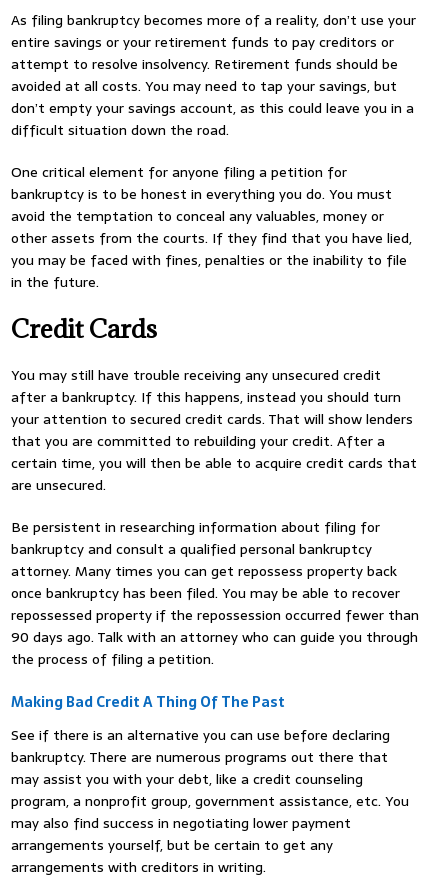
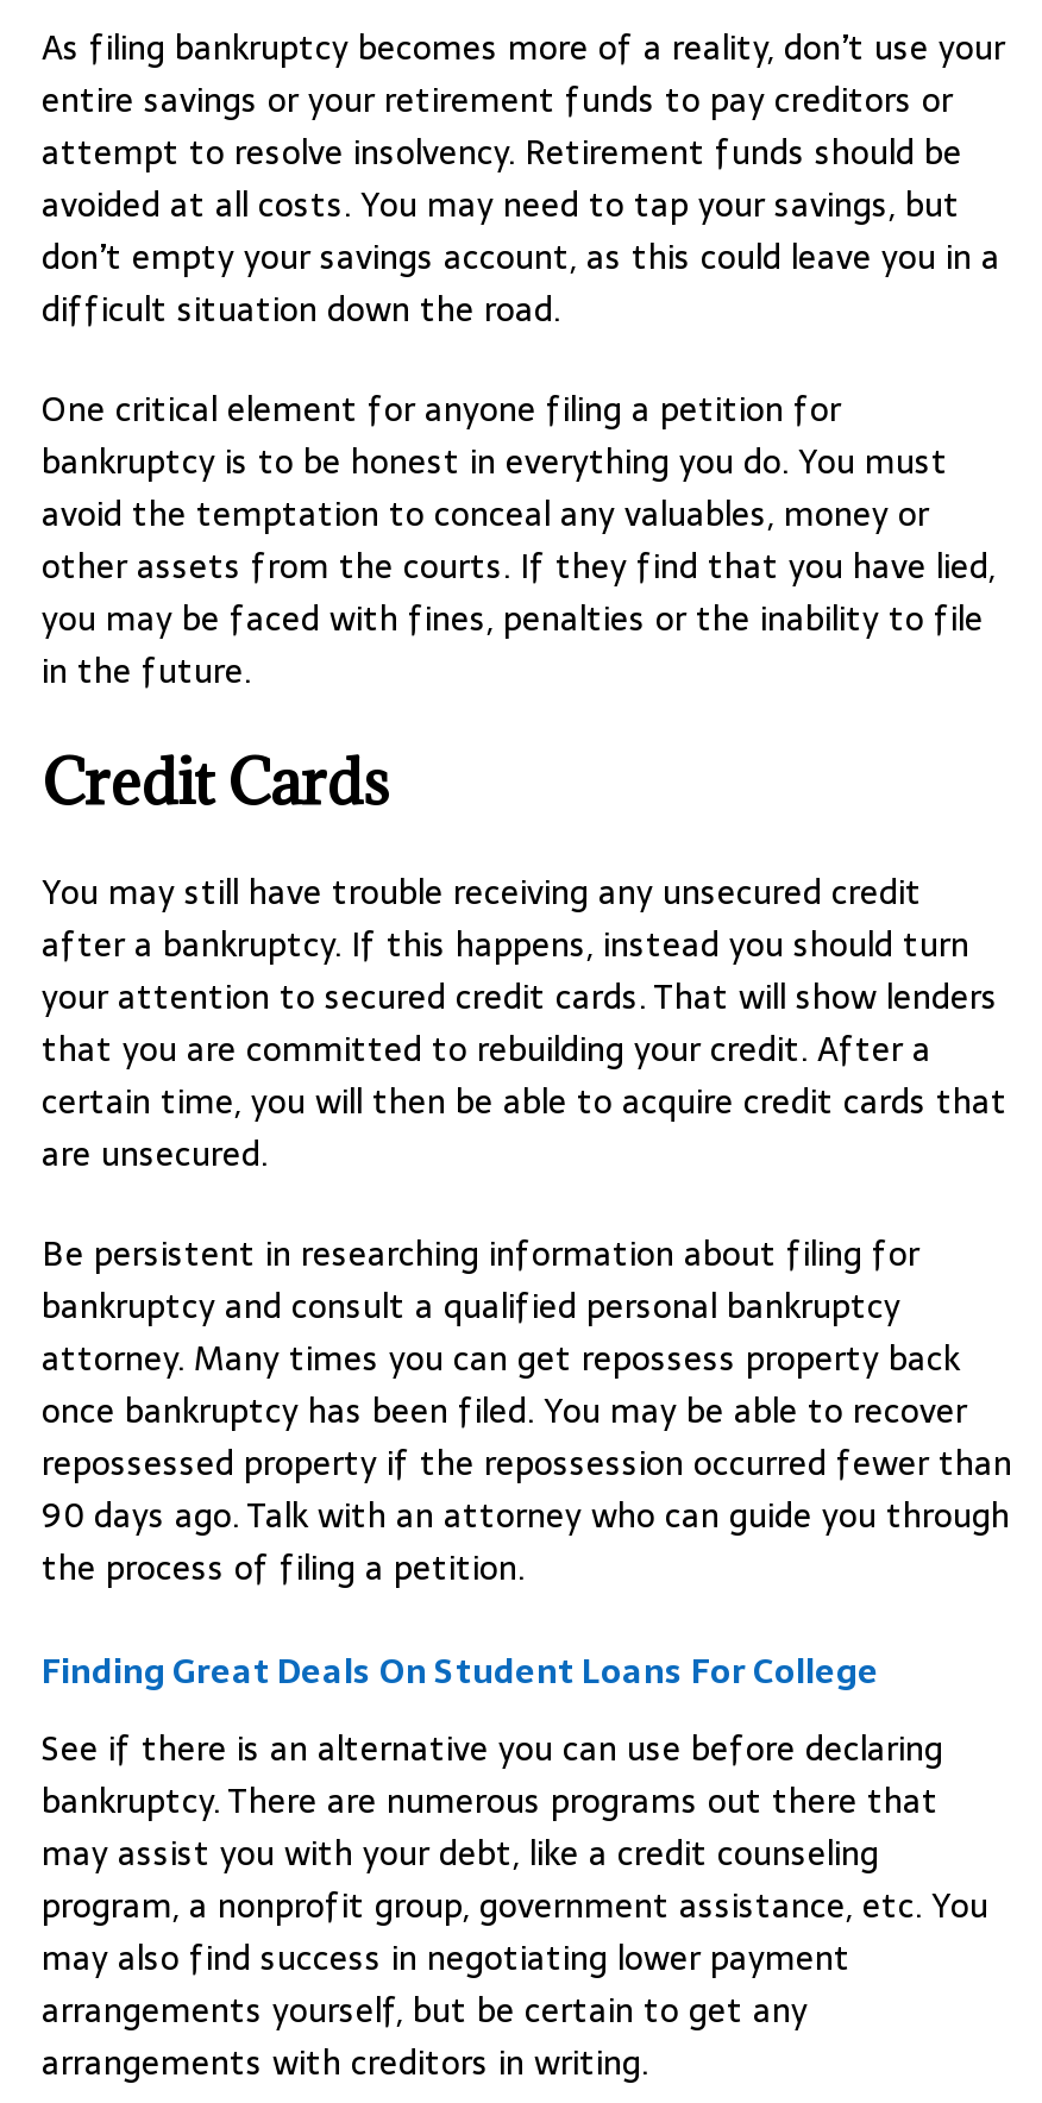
- Making Bad Credit A Thing Of The Past
+ Finding Great Deals On Student Loans For College
